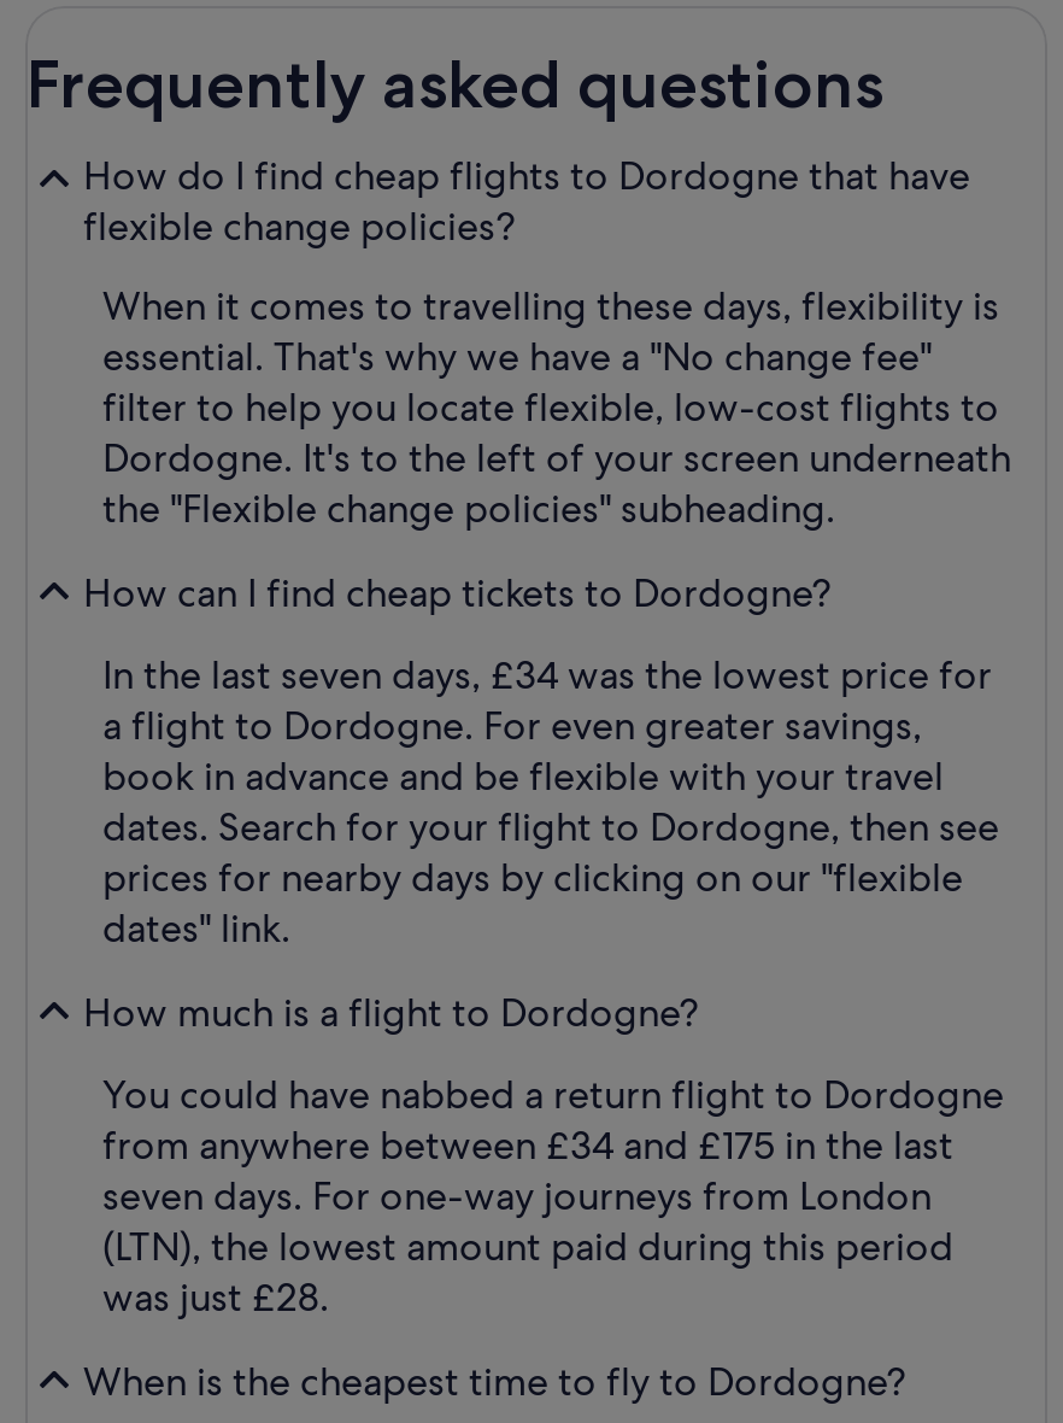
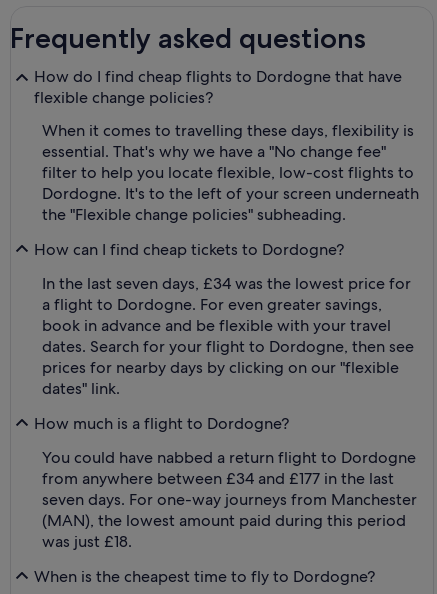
- from anywhere between £34 and £175 in the last
+ from anywhere between £34 and £177 in the last

- seven days. For one-way journeys from London
+ seven days. For one-way journeys from Manchester

- (LTN), the lowest amount paid during this period
+ (MAN), the lowest amount paid during this period

- was just £28.
+ was just £18.
